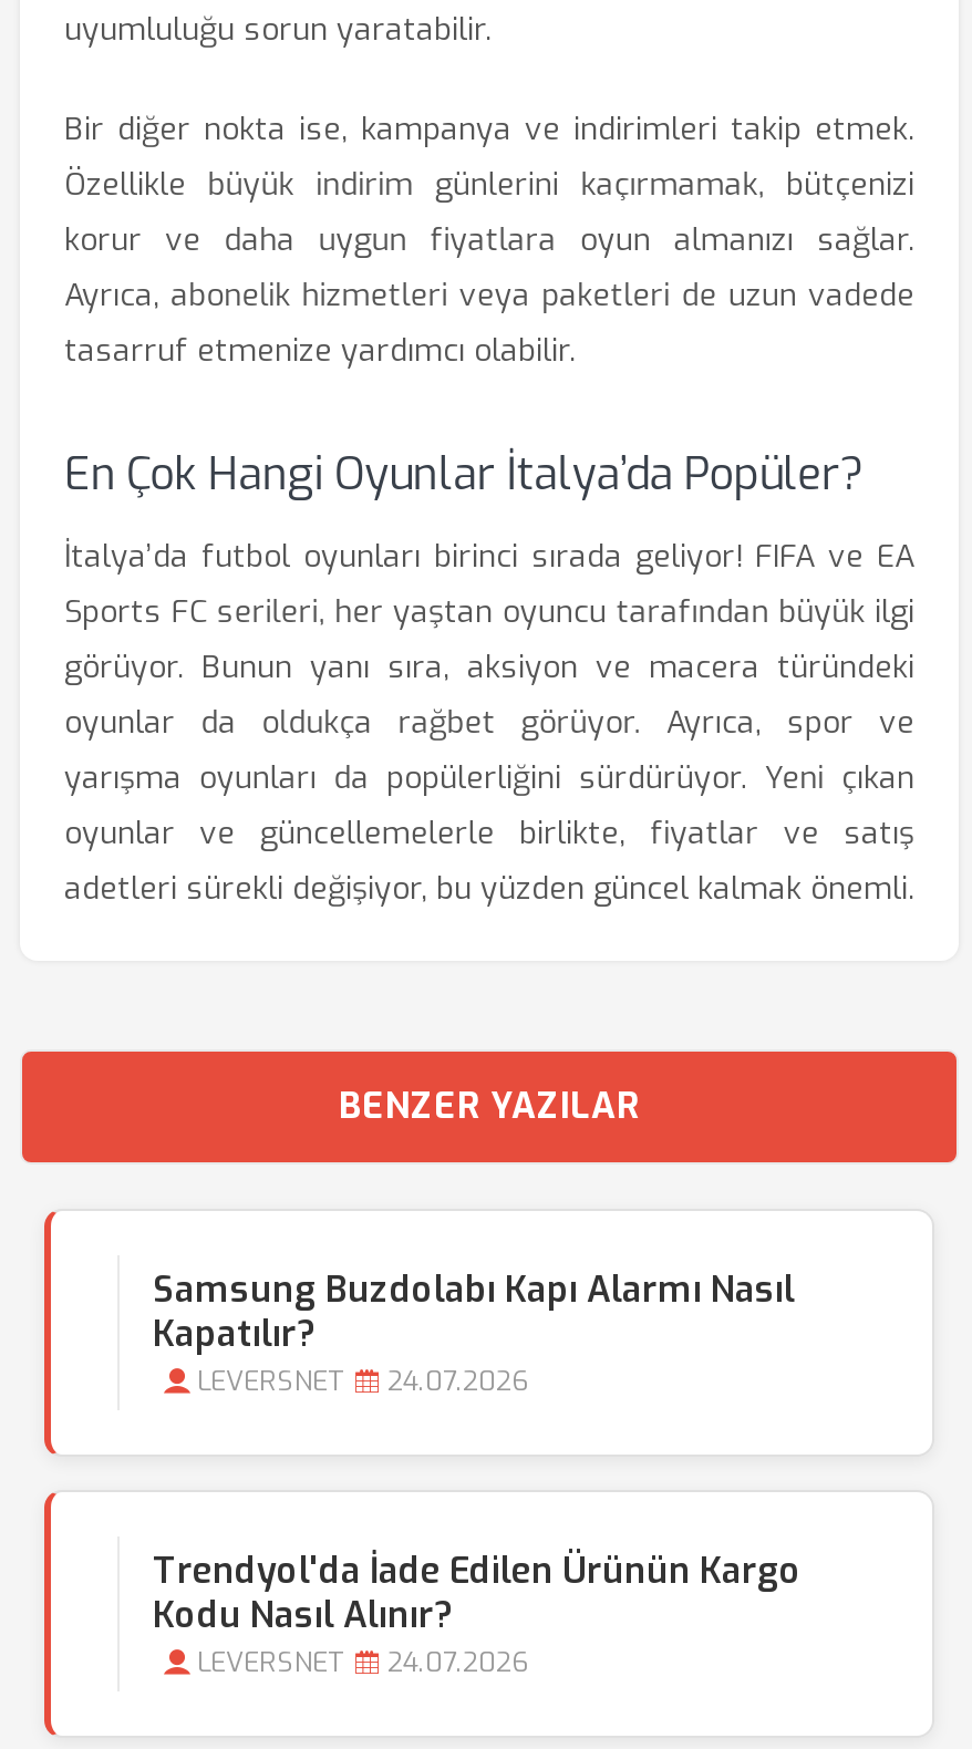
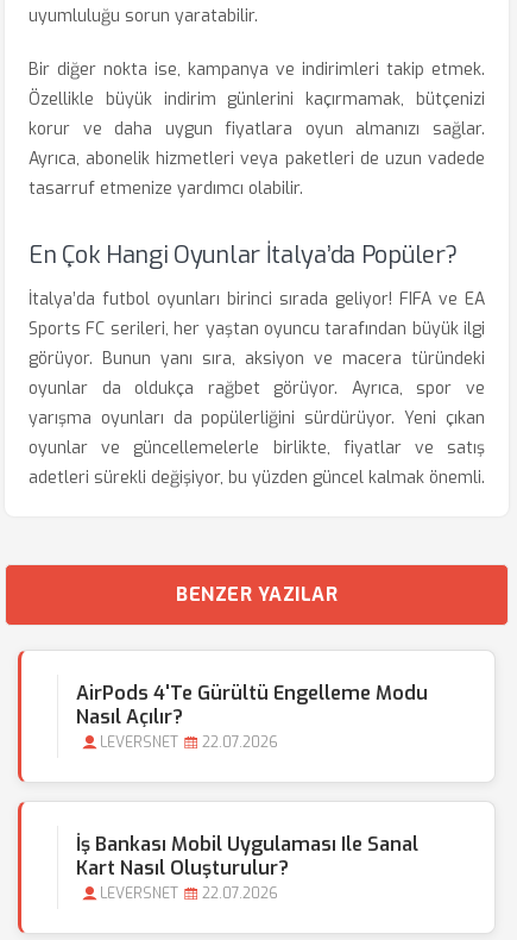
- Samsung Buzdolabı Kapı Alarmı Nasıl
- Kapatılır?
+ AirPods 4'te Gürültü Engelleme Modu
+ Nasıl Açılır?

- LEVERSNET 24.07.2026
+ LEVERSNET 22.07.2026

- Trendyol'da İade Edilen Ürünün Kargo
- Kodu Nasıl Alınır?
+ İş Bankası Mobil Uygulaması Ile Sanal
+ Kart Nasıl Oluşturulur?

- LEVERSNET 24.07.2026
+ LEVERSNET 22.07.2026
